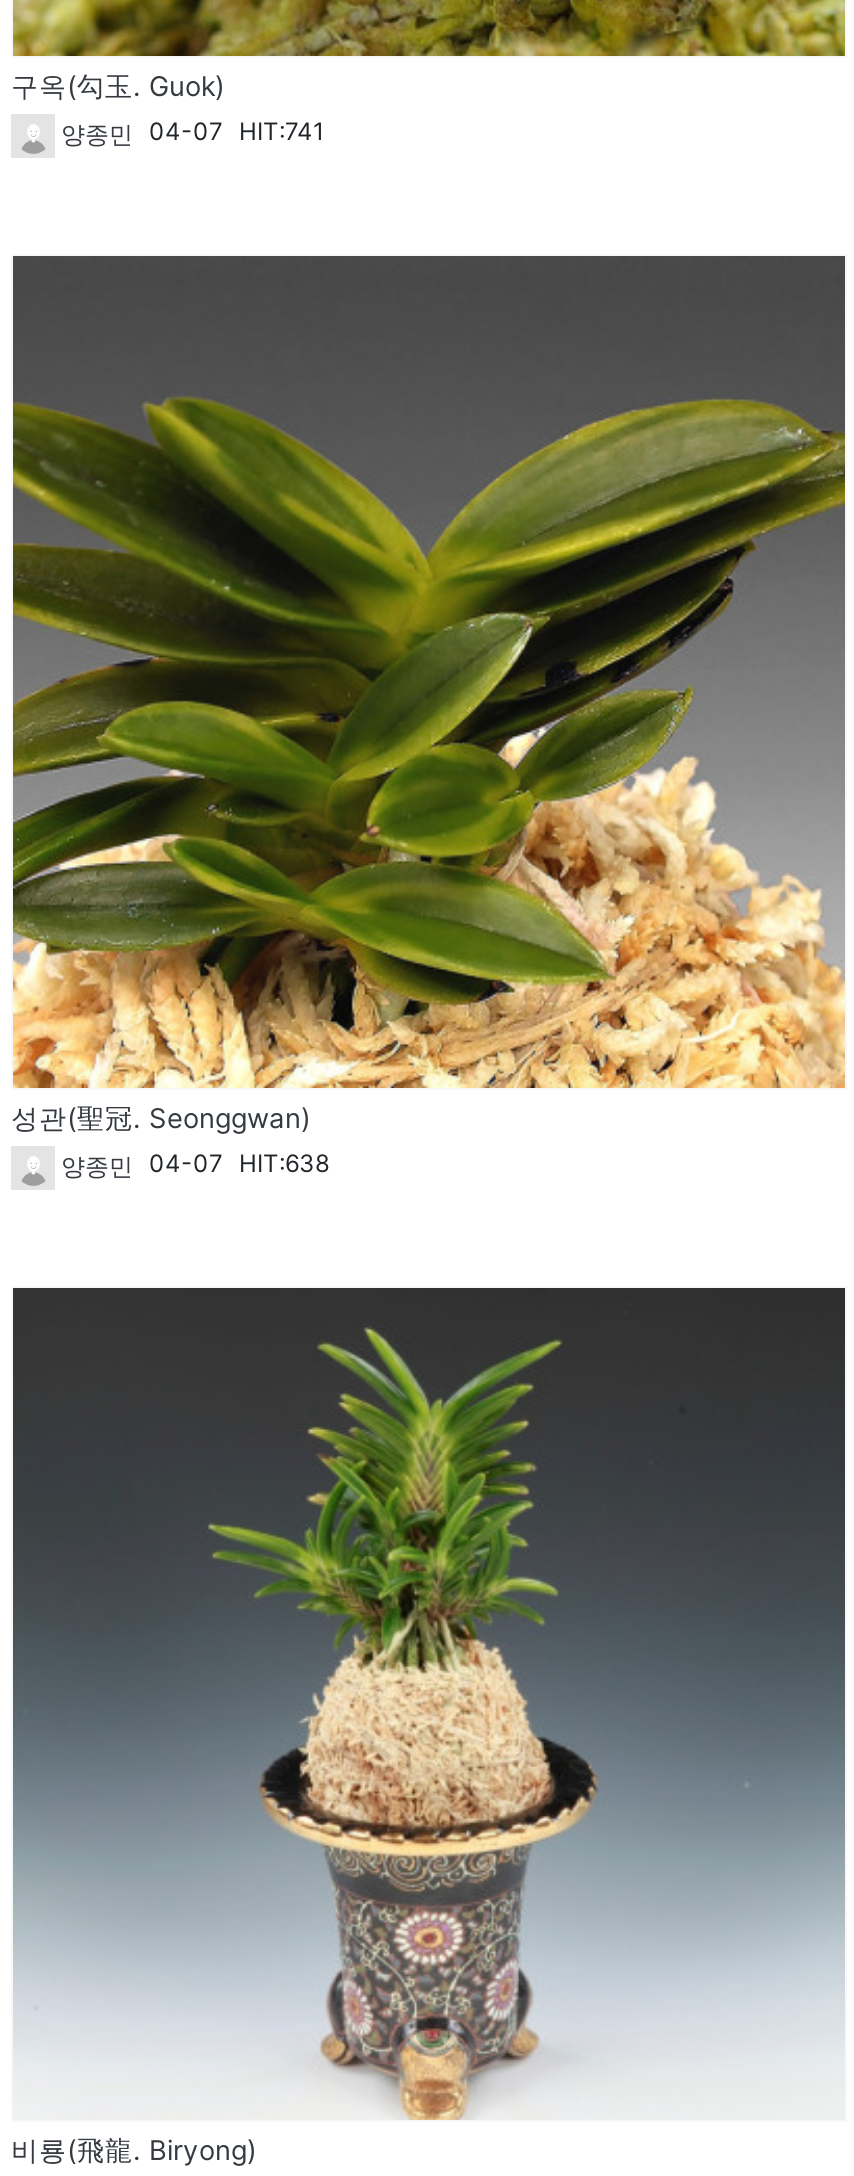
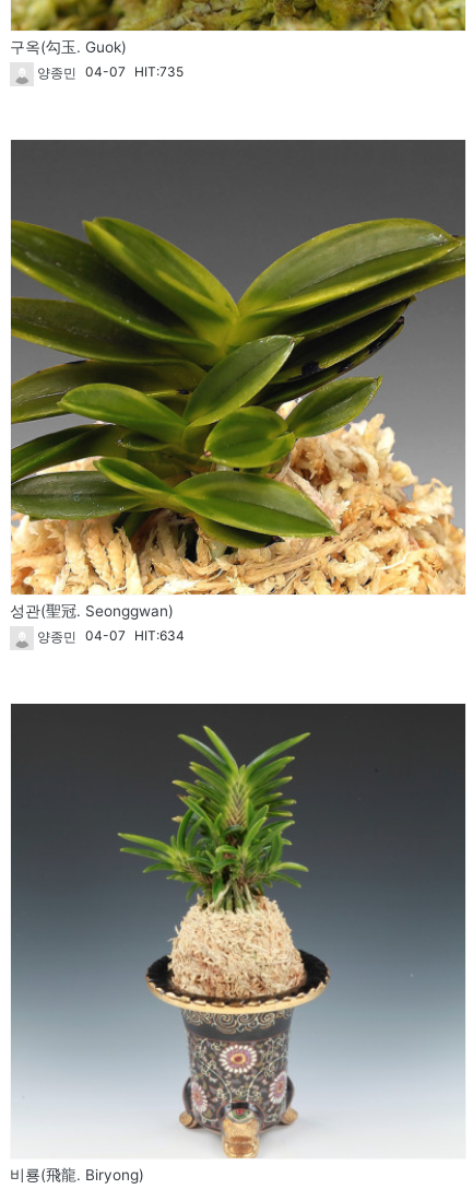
- 양종민 04-07 HIT:741
+ 양종민 04-07 HIT:735

- 양종민 04-07 HIT:638
+ 양종민 04-07 HIT:634
